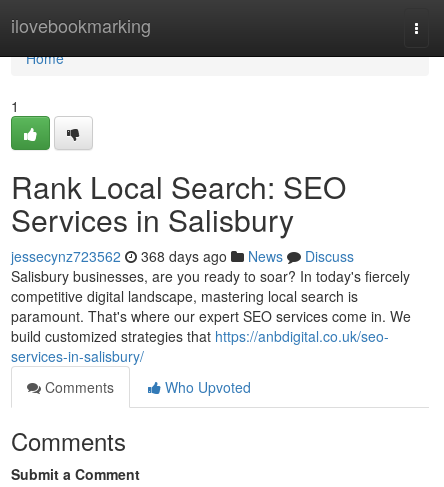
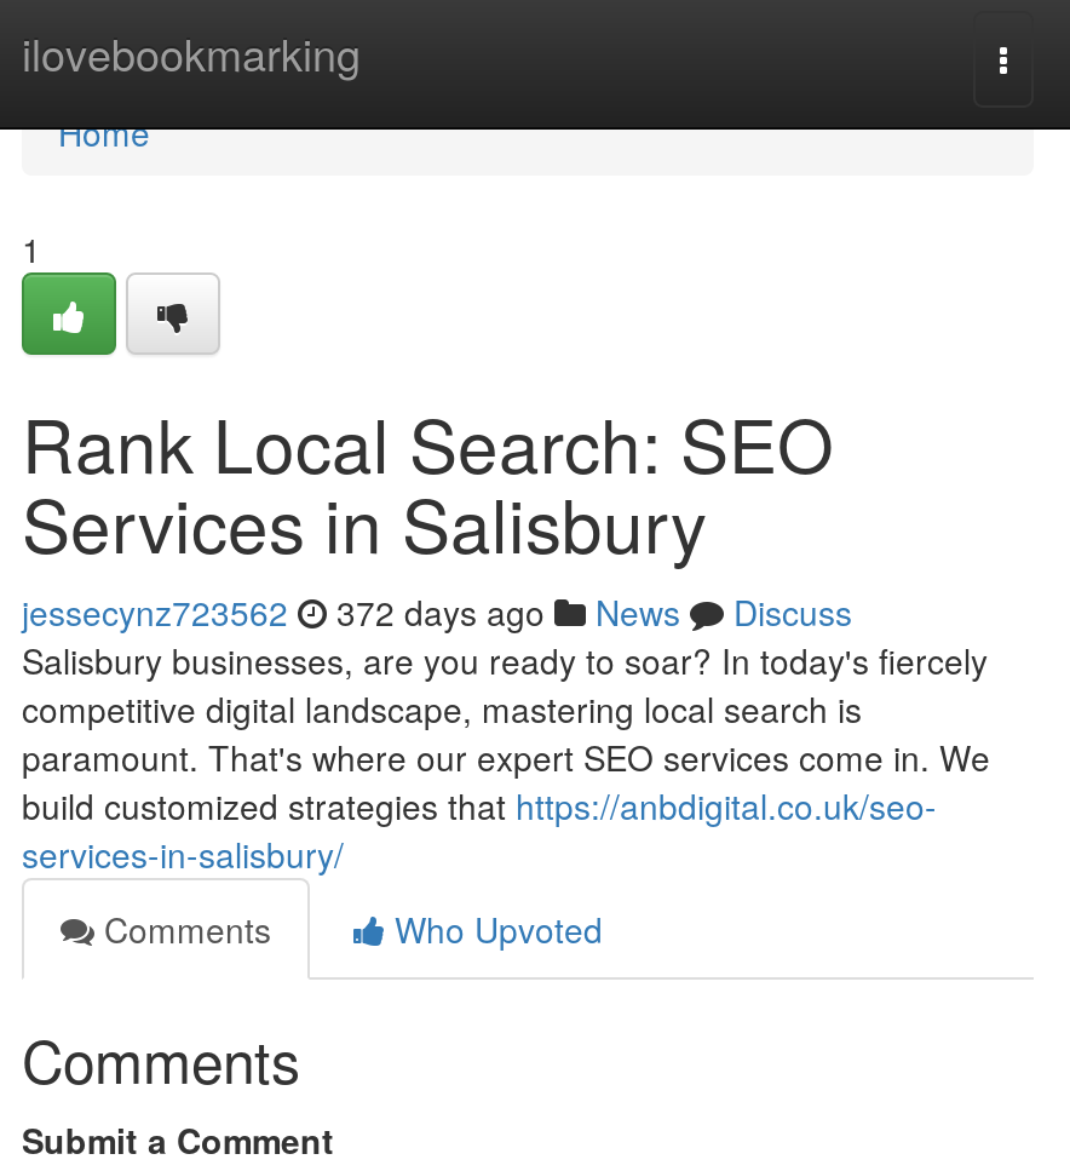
- jessecynz723562 368 days ago News Discuss
+ jessecynz723562 372 days ago News Discuss
